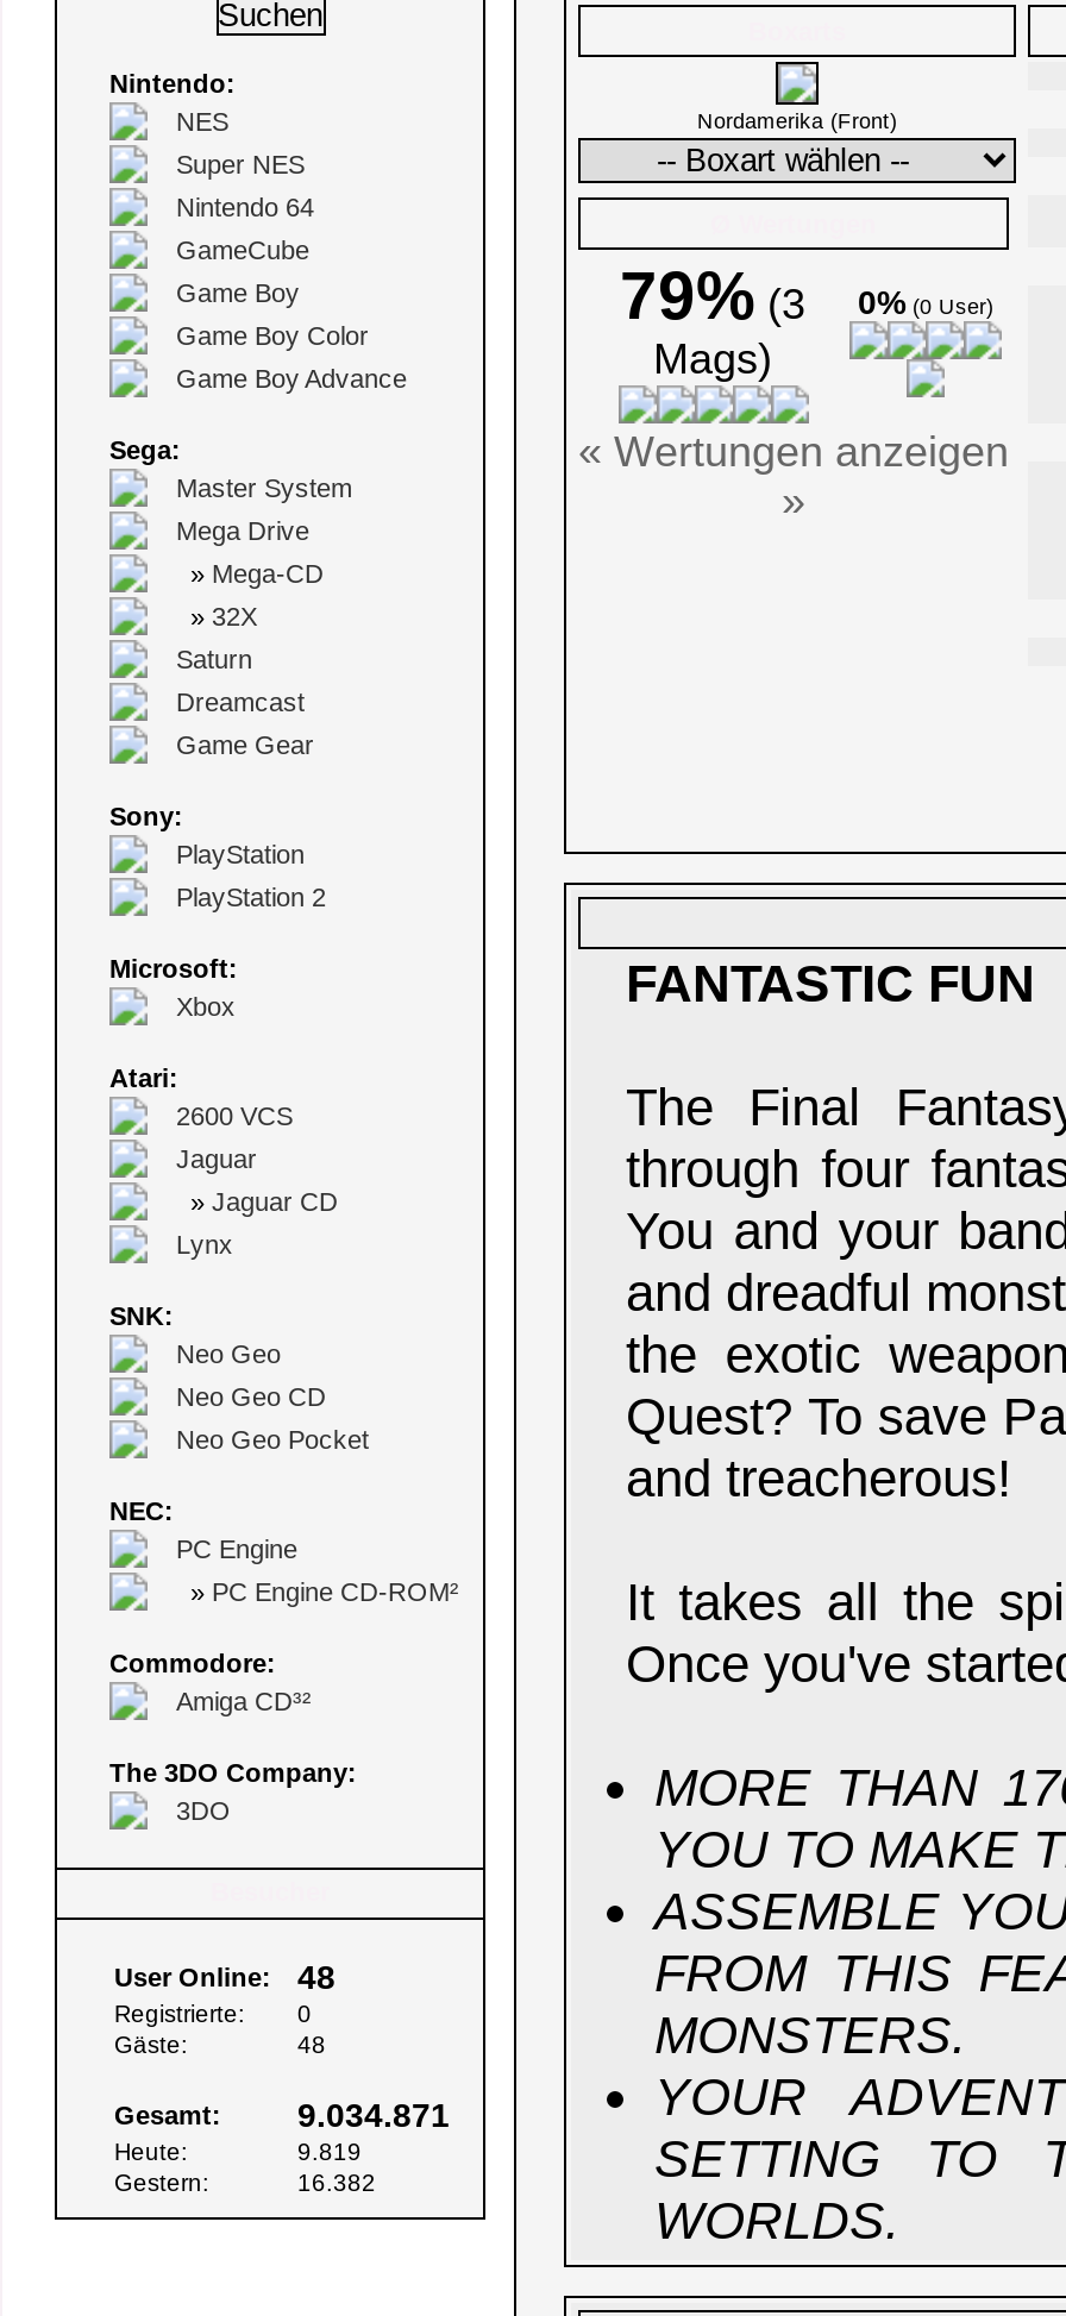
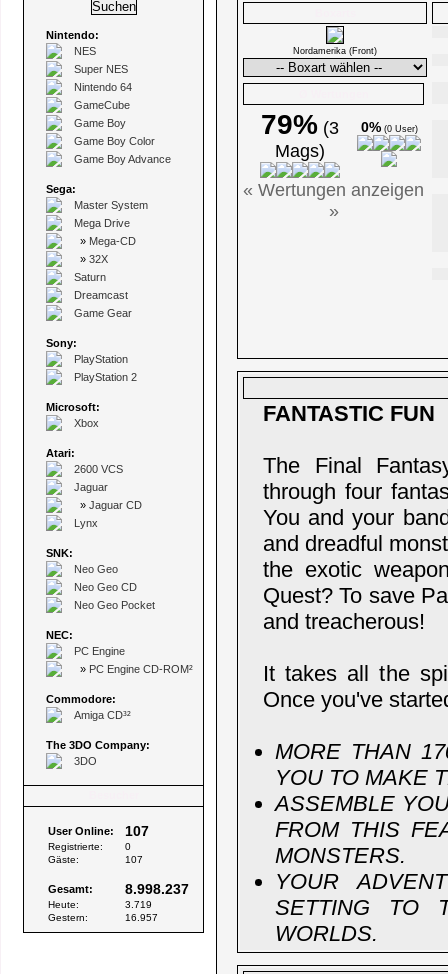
- User Online: 48
+ User Online: 107

- 48
+ 107

- 9.034.871
+ 8.998.237

- 9.819
+ 3.719

- 16.382
+ 16.957
